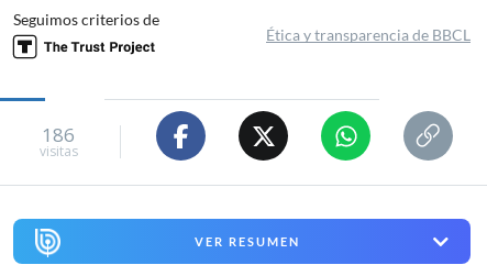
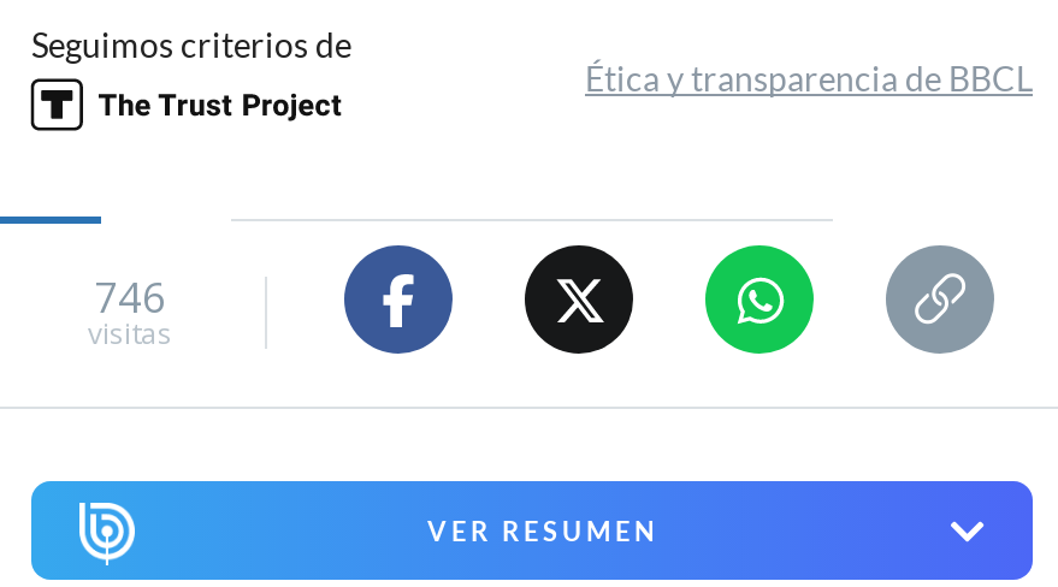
- 186
+ 746
